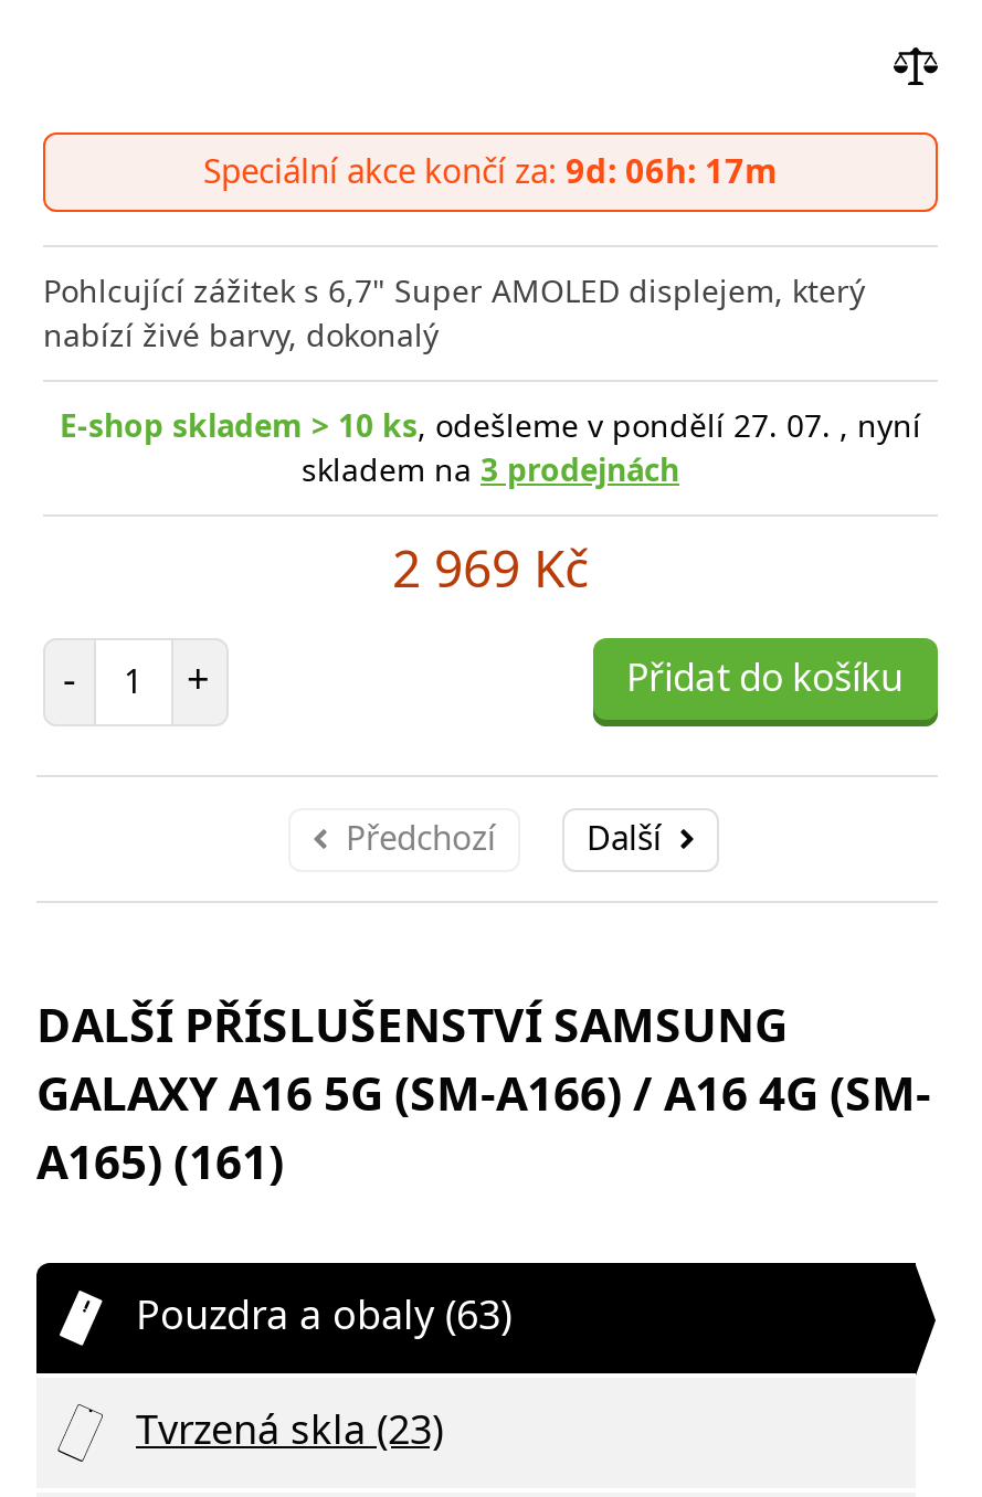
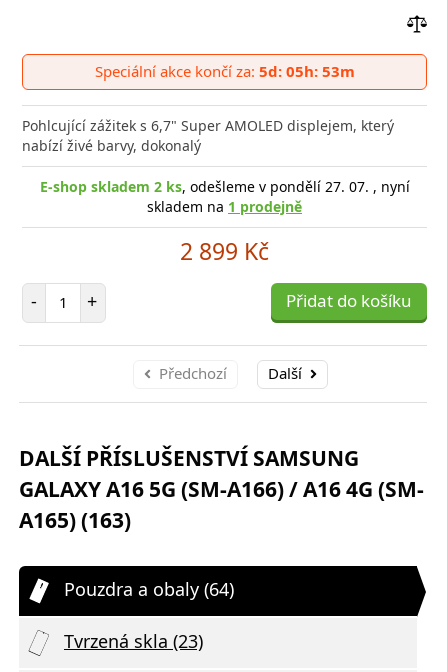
- Speciální akce končí za: 9d: 06h: 17m
+ Speciální akce končí za: 5d: 05h: 53m

- E-shop skladem > 10 ks, odešleme v pondělí 27. 07. , nyní
- skladem na 3 prodejnách
+ E-shop skladem 2 ks, odešleme v pondělí 27. 07. , nyní
+ skladem na 1 prodejně

- 2 969 Kč
+ 2 899 Kč

- A165) (161)
+ A165) (163)

- Pouzdra a obaly (63)
+ Pouzdra a obaly (64)
